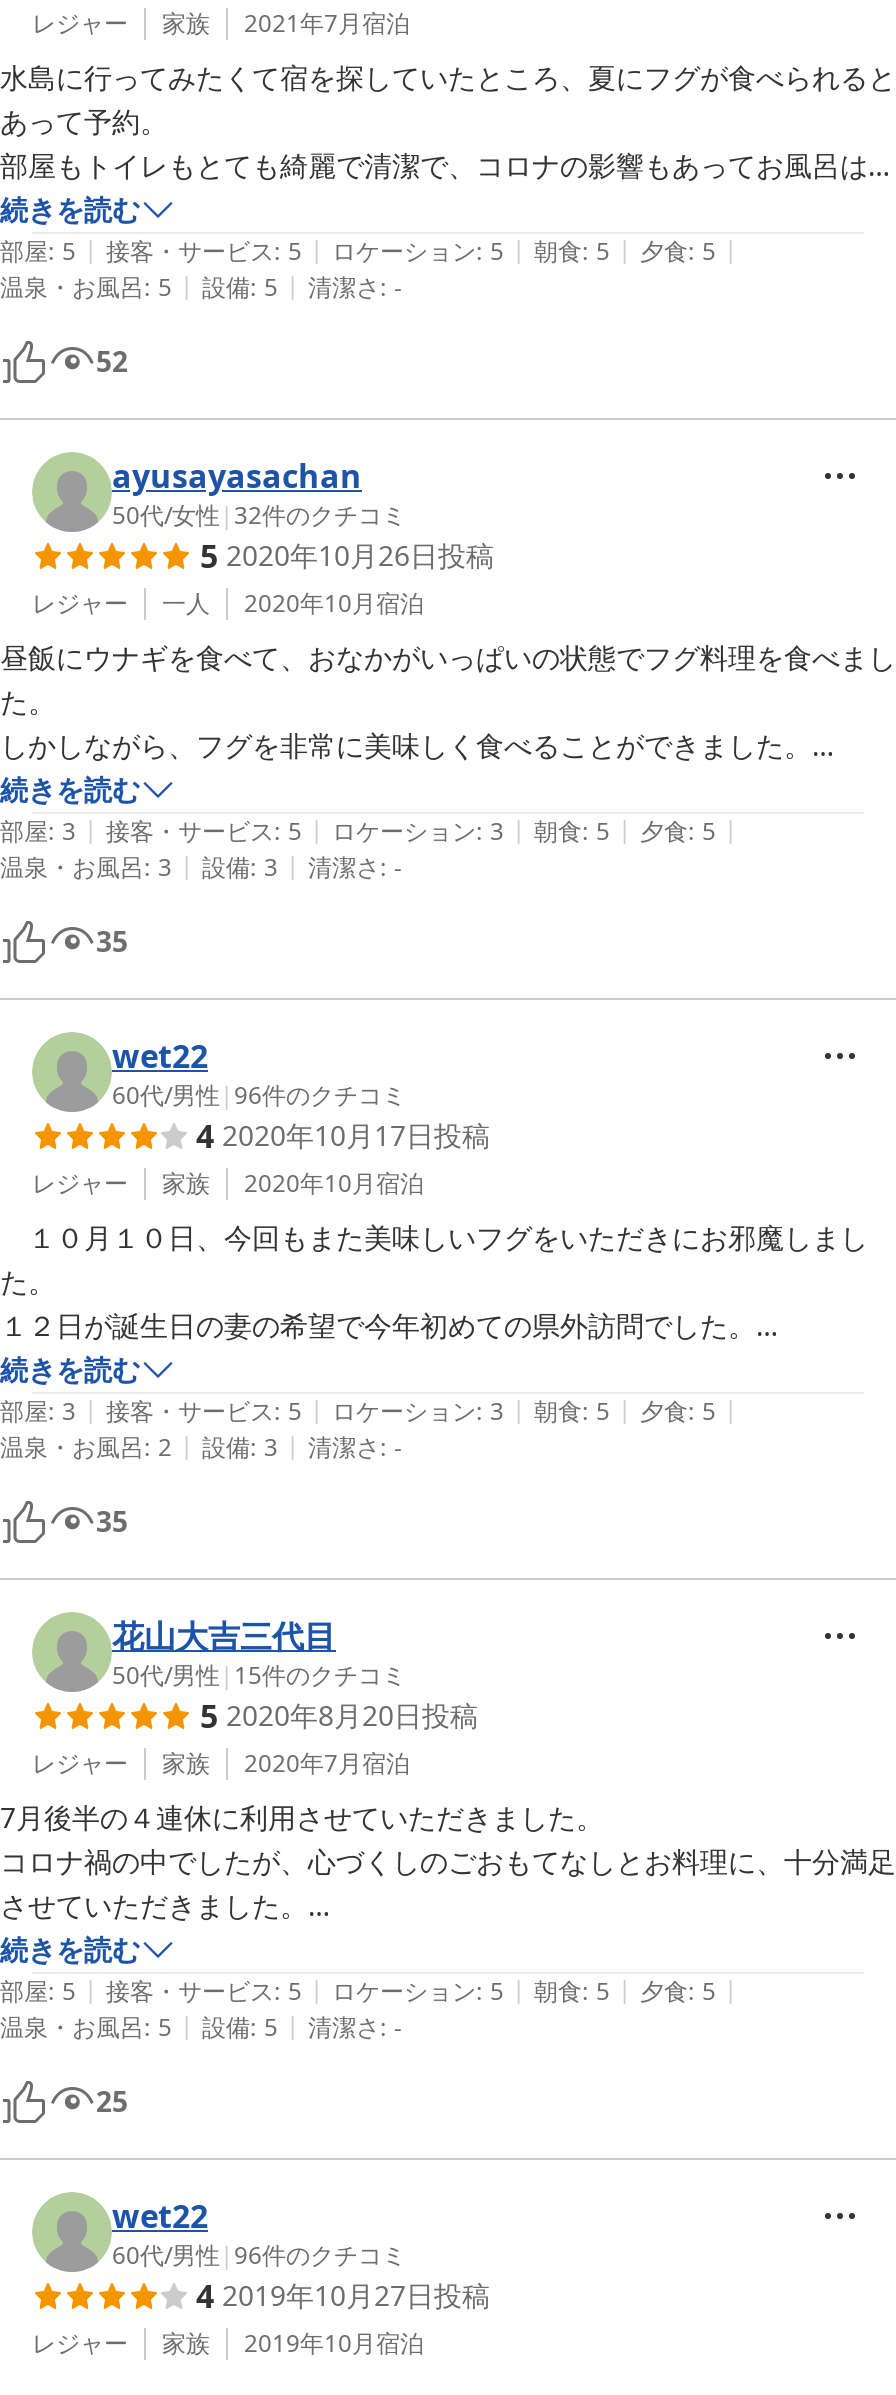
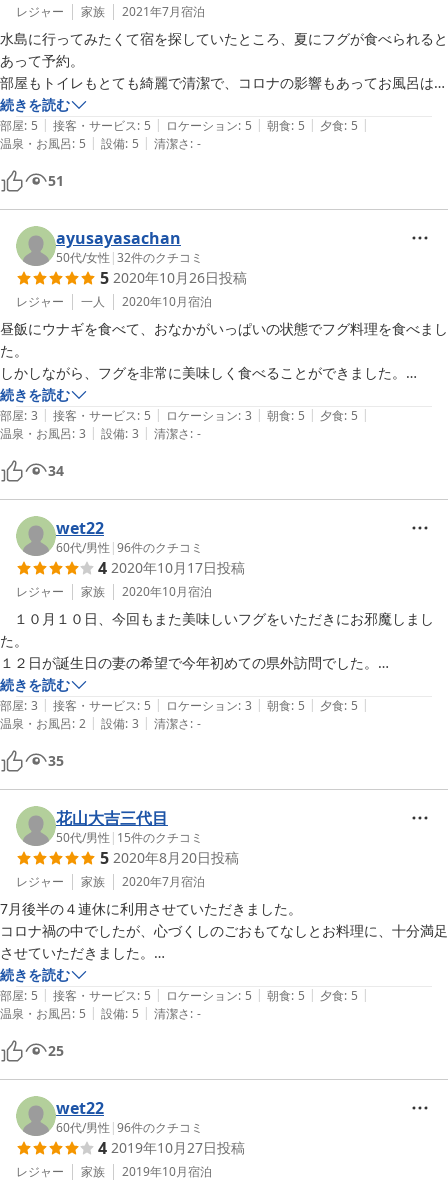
- 52
+ 51

- 35
+ 34
